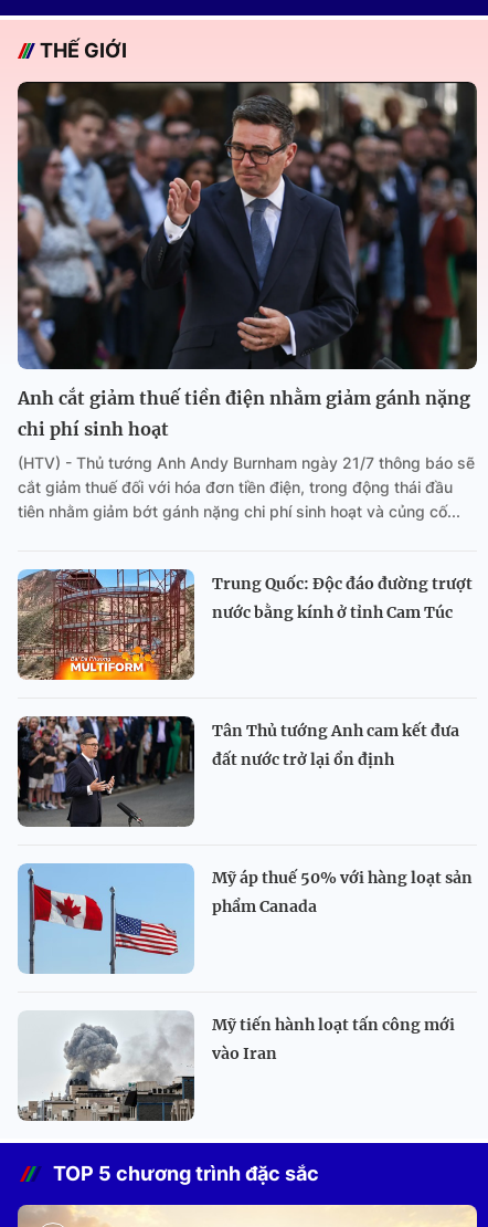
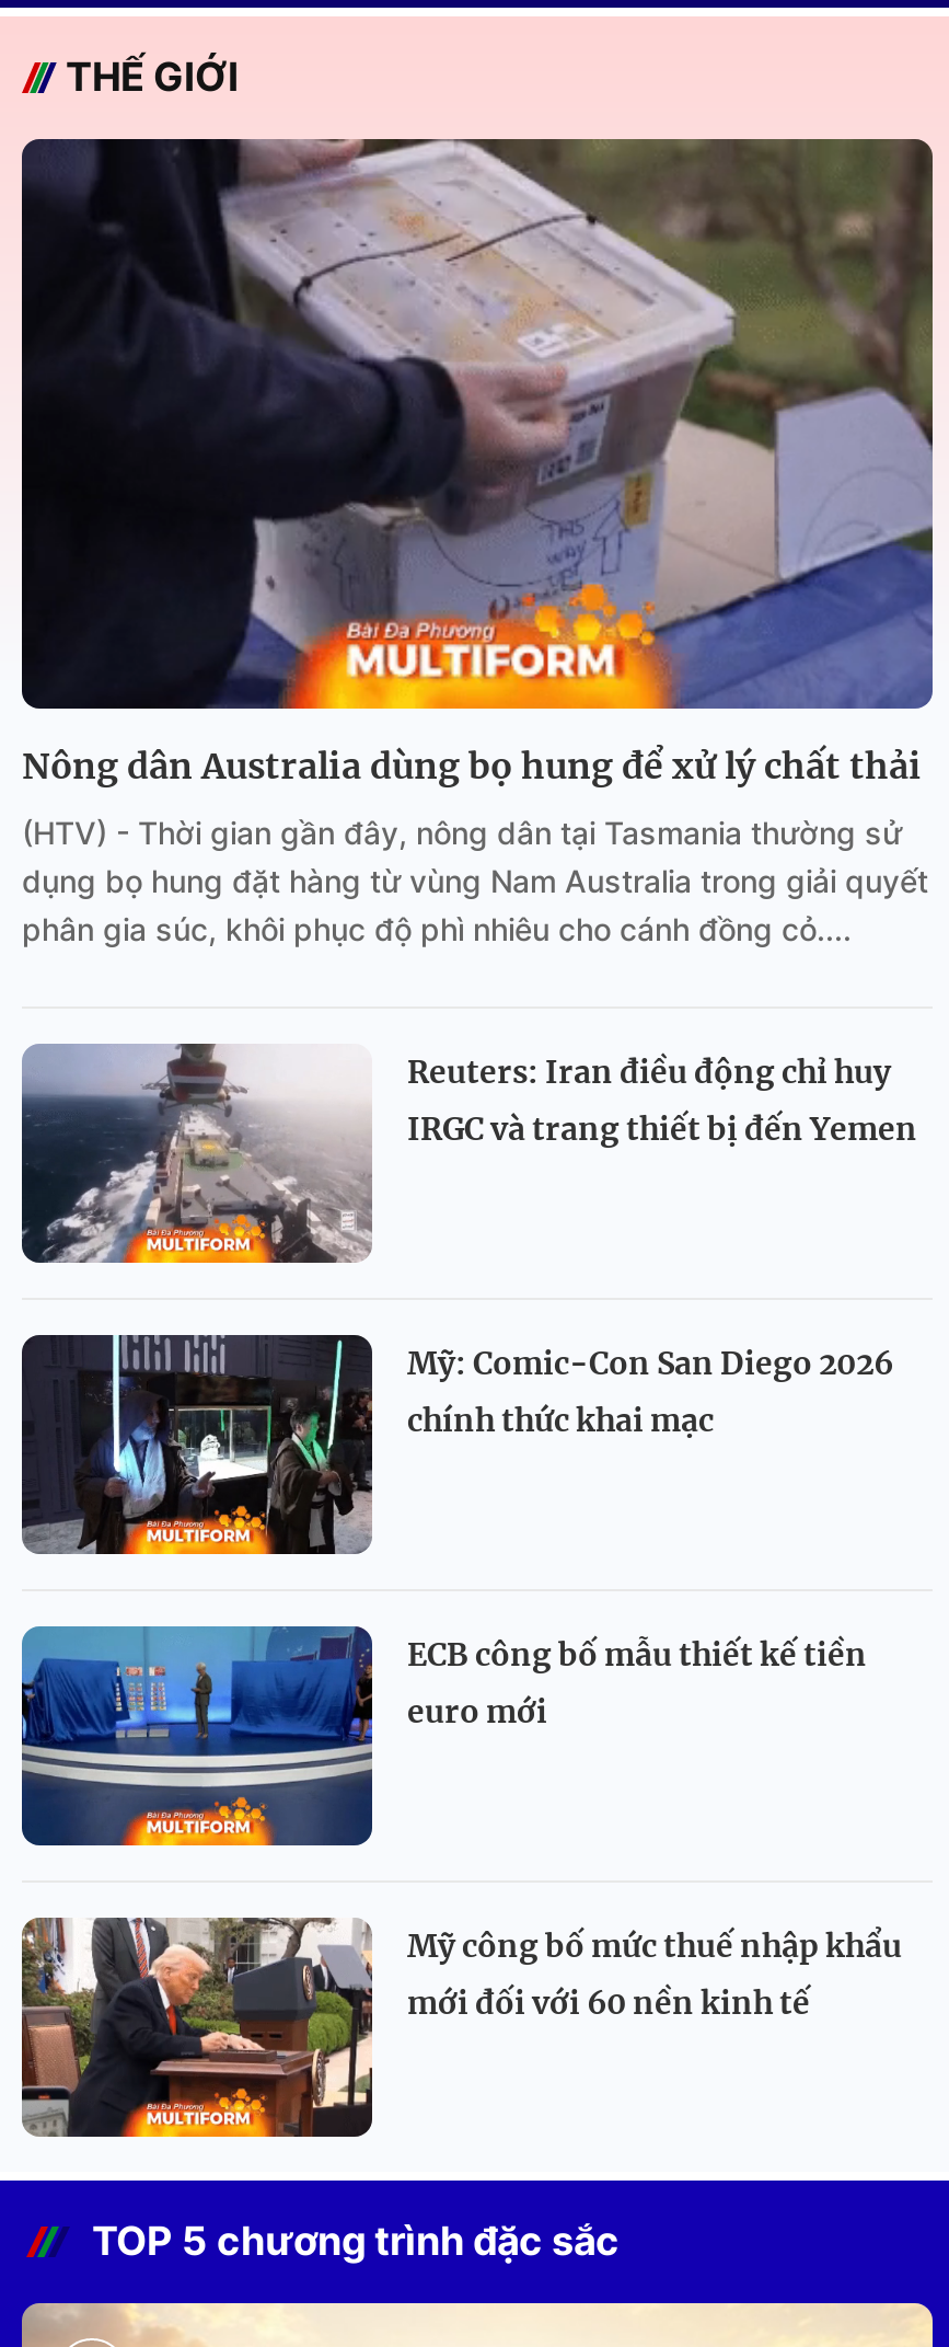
- [image]
- Anh cắt giảm thuế tiền điện nhằm giảm gánh nặng
- chi phí sinh hoạt
+ [image]
+ Nông dân Australia dùng bọ hung để xử lý chất thải

- (HTV) - Thủ tướng Anh Andy Burnham ngày 21/7 thông báo sẽ
- cắt giảm thuế đối với hóa đơn tiền điện, trong động thái đầu
- tiên nhằm giảm bớt gánh nặng chi phí sinh hoạt và củng cố...
+ (HTV) - Thời gian gần đây, nông dân tại Tasmania thường sử
+ dụng bọ hung đặt hàng từ vùng Nam Australia trong giải quyết
+ phân gia súc, khôi phục độ phì nhiêu cho cánh đồng cỏ....

- [image]
- Trung Quốc: Độc đáo đường trượt
- nước bằng kính ở tỉnh Cam Túc
+ [image]
+ Reuters: Iran điều động chỉ huy
+ IRGC và trang thiết bị đến Yemen

- [image]
- Tân Thủ tướng Anh cam kết đưa
- đất nước trở lại ổn định
+ [image]
+ Mỹ: Comic-Con San Diego 2026
+ chính thức khai mạc

- [image]
- Mỹ áp thuế 50% với hàng loạt sản
- phẩm Canada
+ [image]
+ ECB công bố mẫu thiết kế tiền
+ euro mới

- [image]
- Mỹ tiến hành loạt tấn công mới
- vào Iran
+ [image]
+ Mỹ công bố mức thuế nhập khẩu
+ mới đối với 60 nền kinh tế
